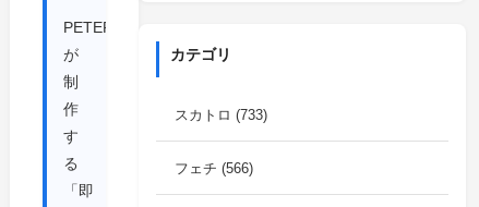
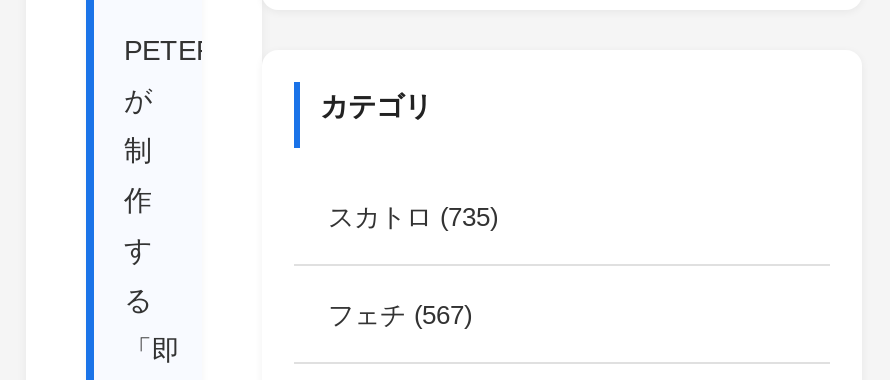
- スカトロ (733)
+ スカトロ (735)

- フェチ (566)
+ フェチ (567)
